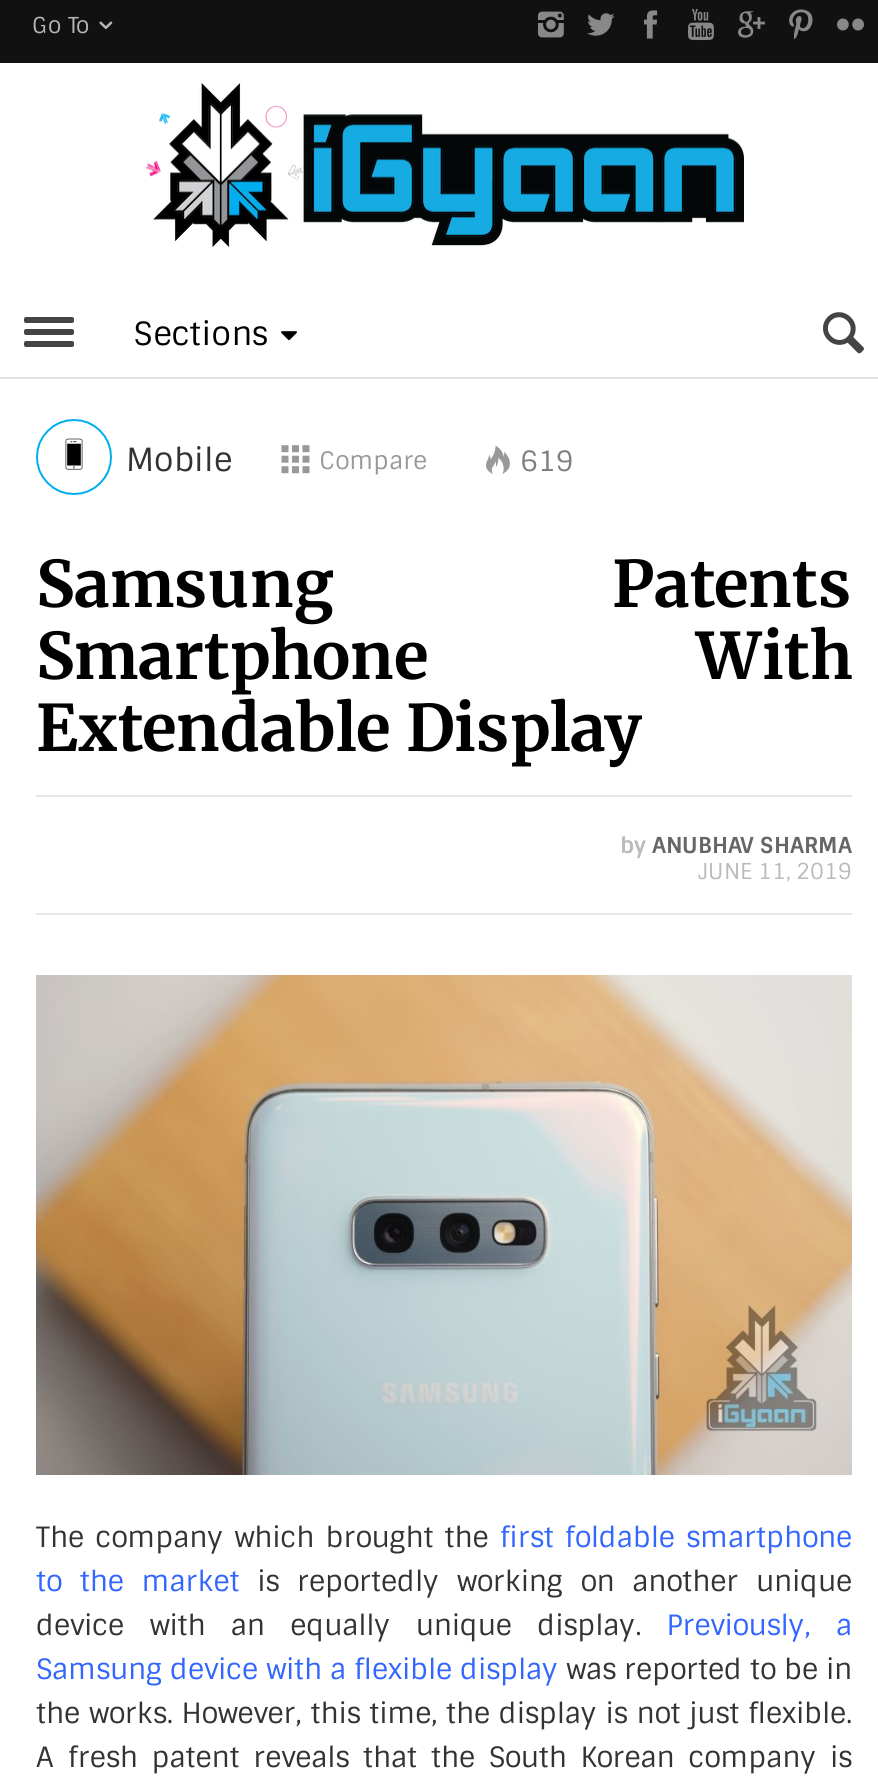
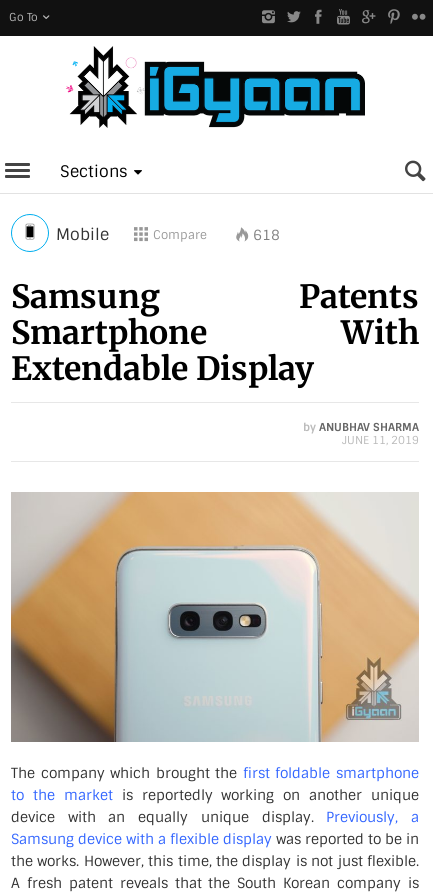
- 619
+ 618
